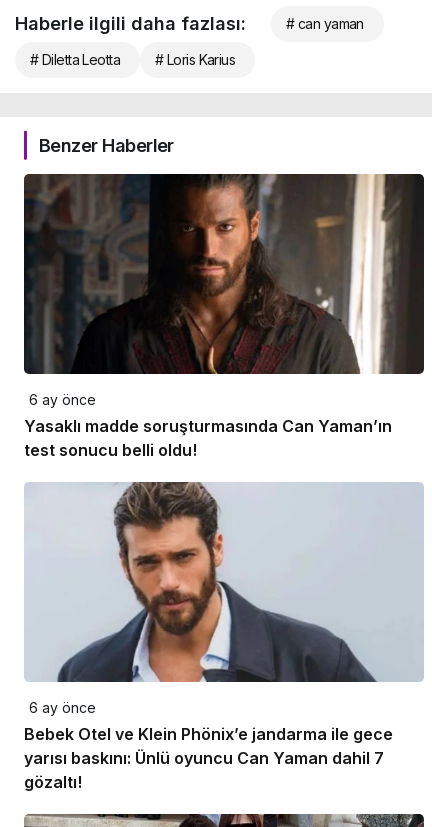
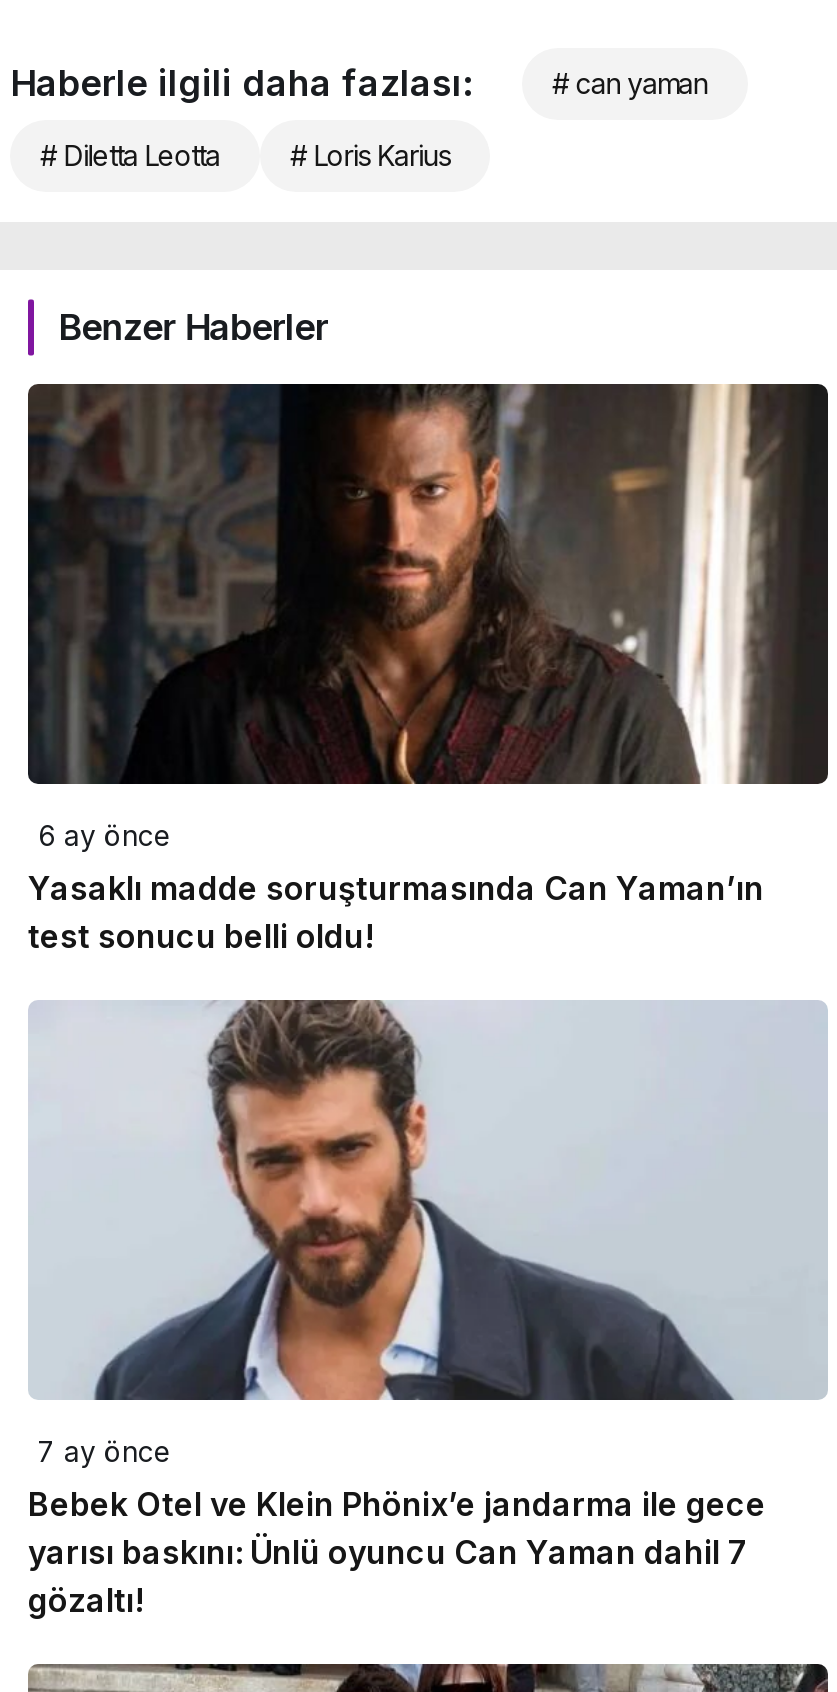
- 6 ay önce
+ 7 ay önce
